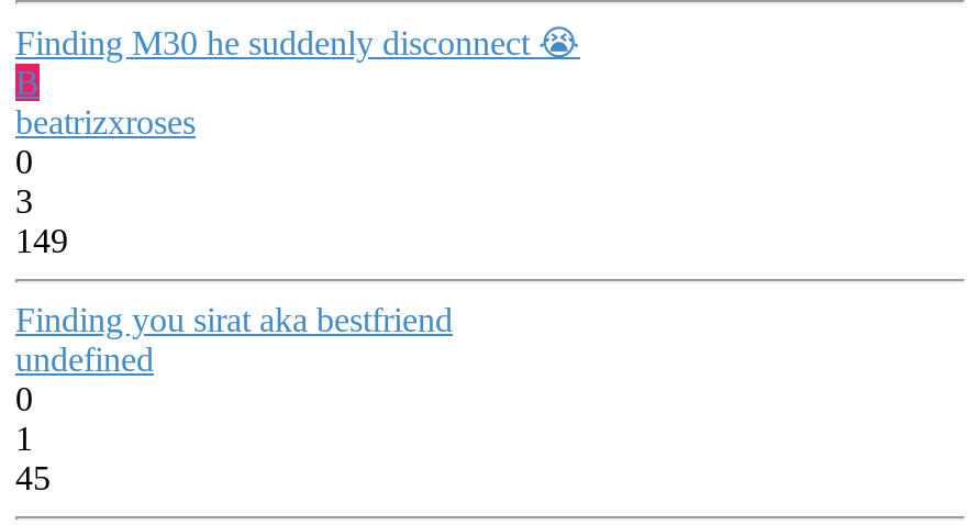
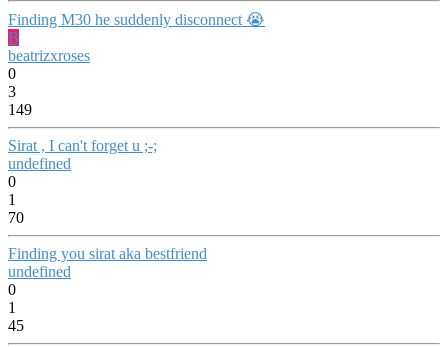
+ Sirat , I can't forget u ;-;
+ undefined
+ 0
+ 1
+ 70
